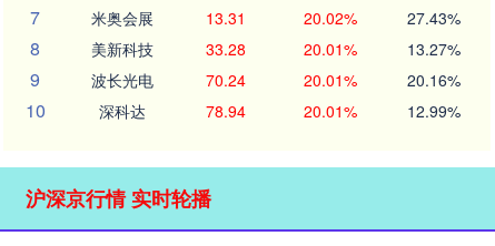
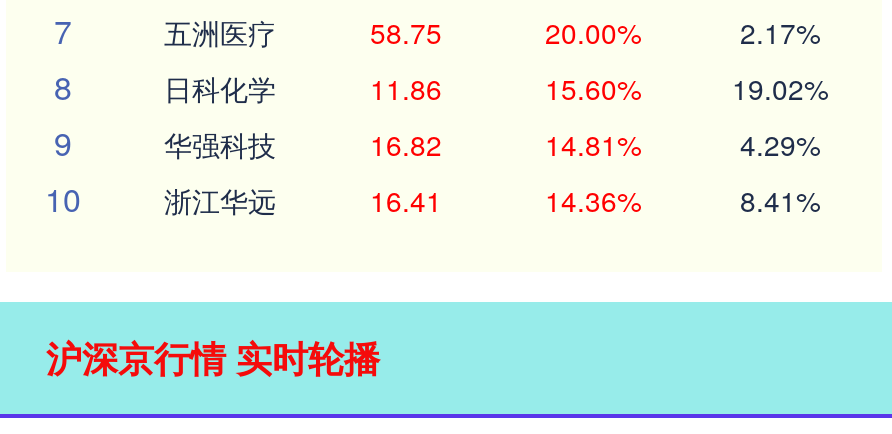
- 米奥会展
- 13.31
- 20.02%
- 27.43%
+ 五洲医疗
+ 58.75
+ 20.00%
+ 2.17%

- 美新科技
- 33.28
- 20.01%
- 13.27%
+ 日科化学
+ 11.86
+ 15.60%
+ 19.02%

- 波长光电
- 70.24
- 20.01%
- 20.16%
+ 华强科技
+ 16.82
+ 14.81%
+ 4.29%

- 深科达
- 78.94
- 20.01%
- 12.99%
+ 浙江华远
+ 16.41
+ 14.36%
+ 8.41%
